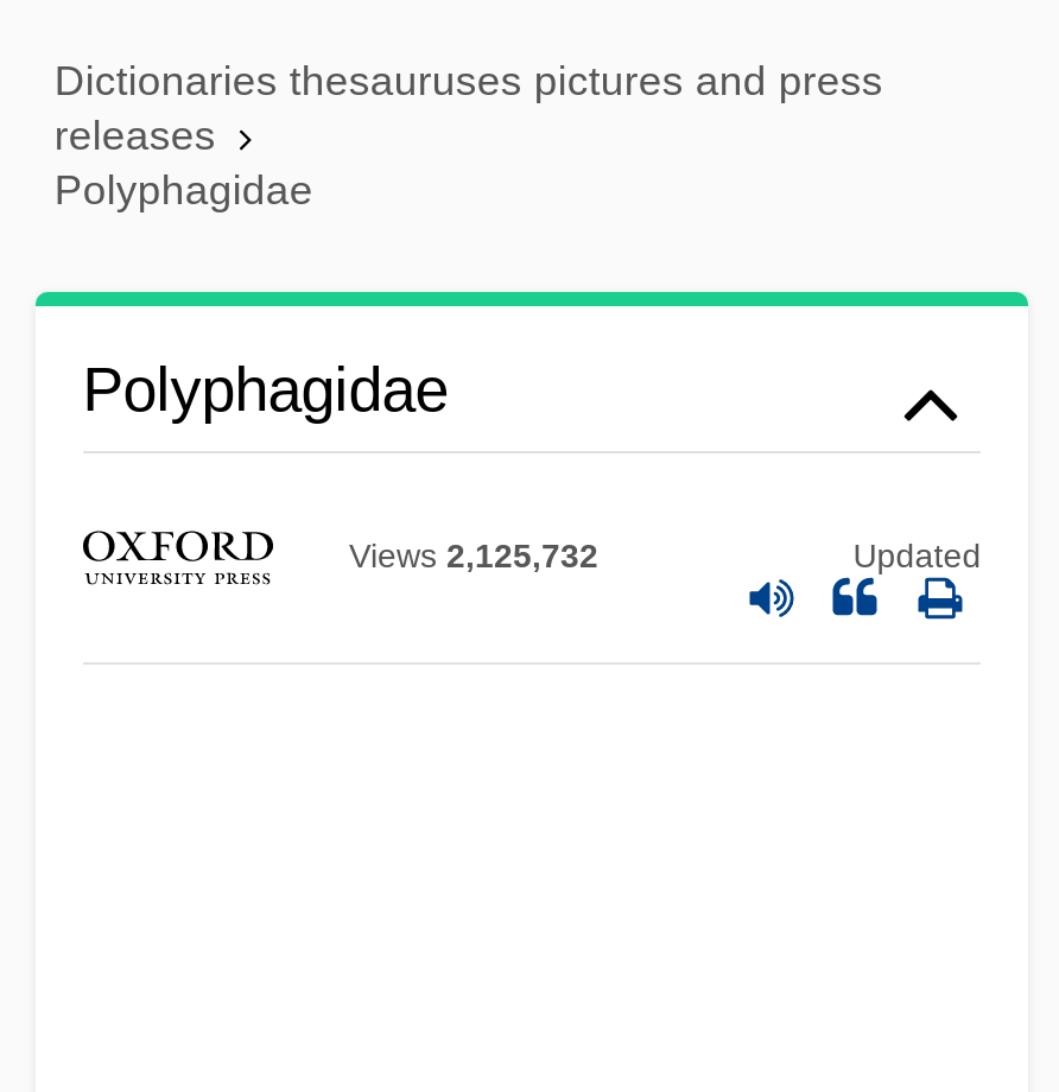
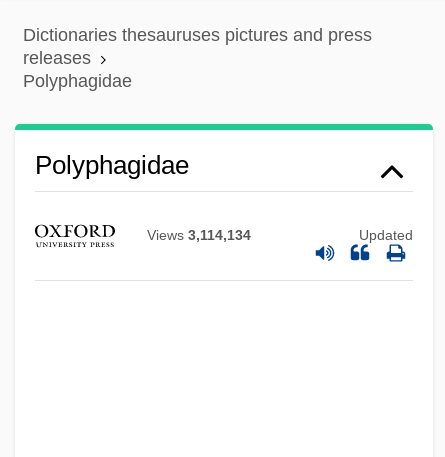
- Views 2,125,732
+ Views 3,114,134
